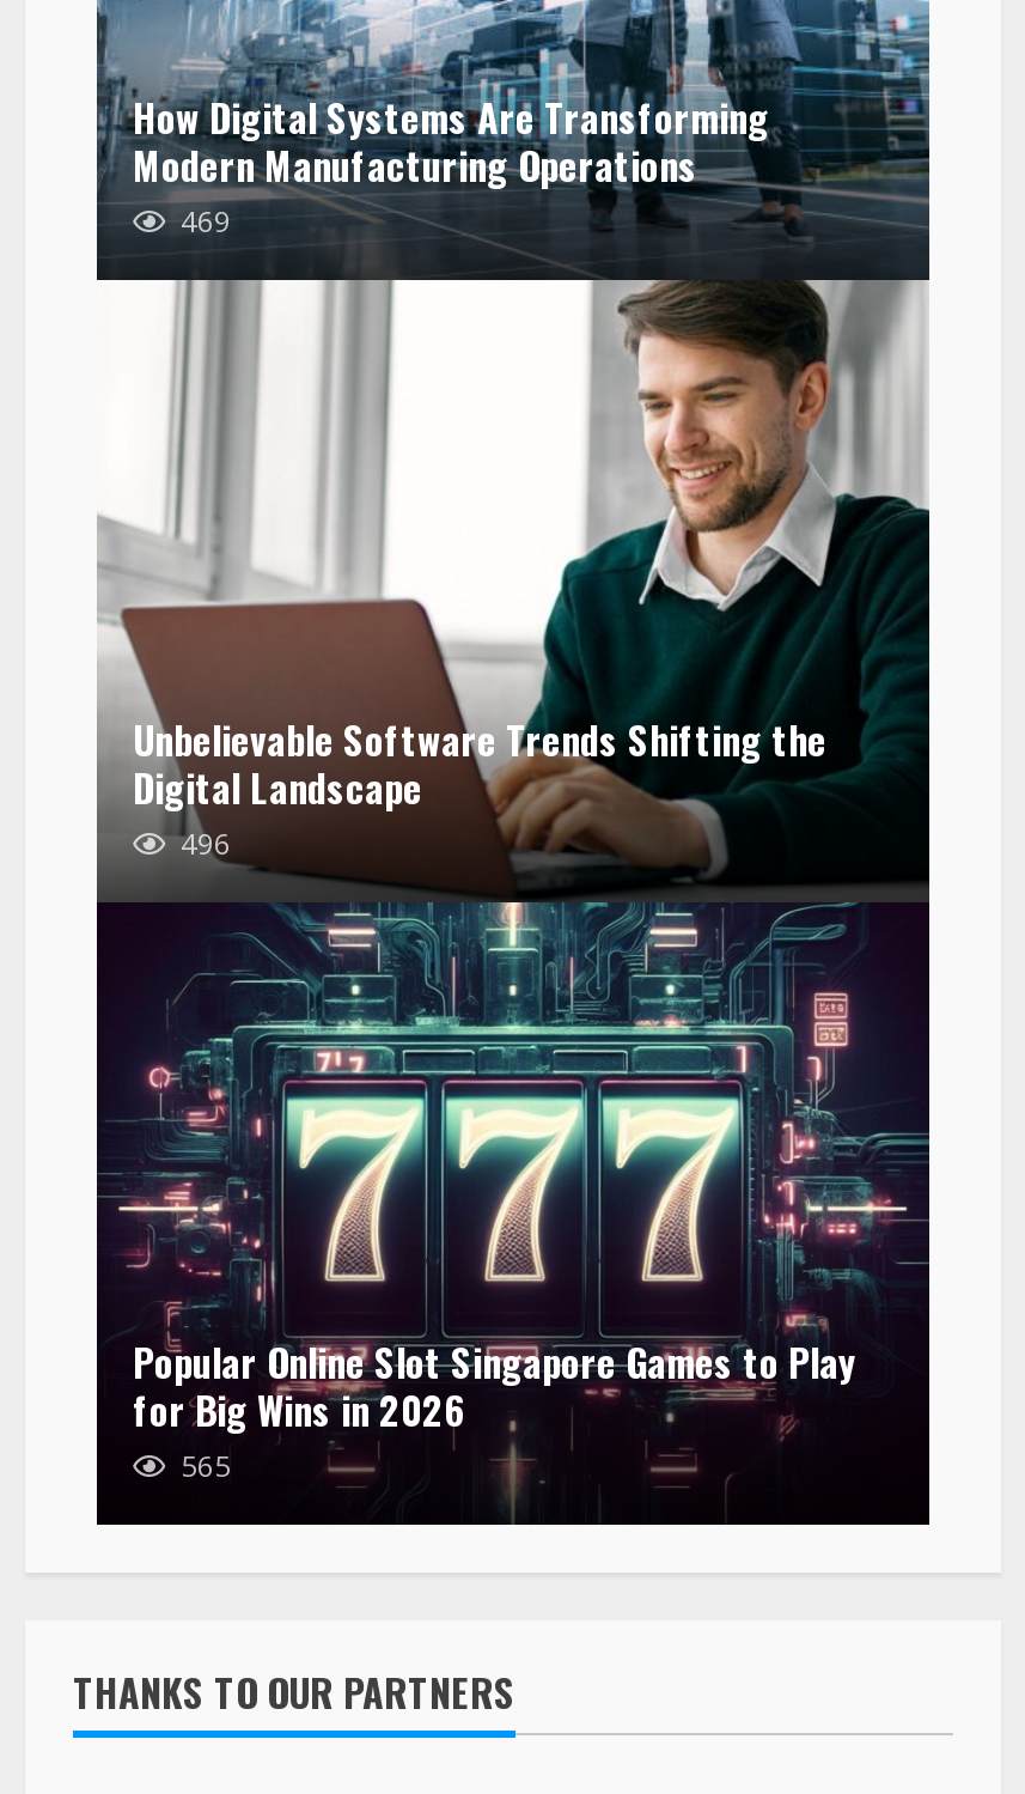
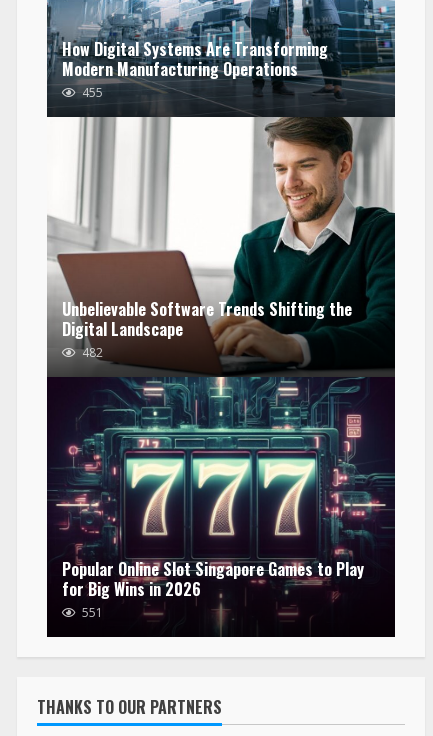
- 469
+ 455

- 496
+ 482

- 565
+ 551
